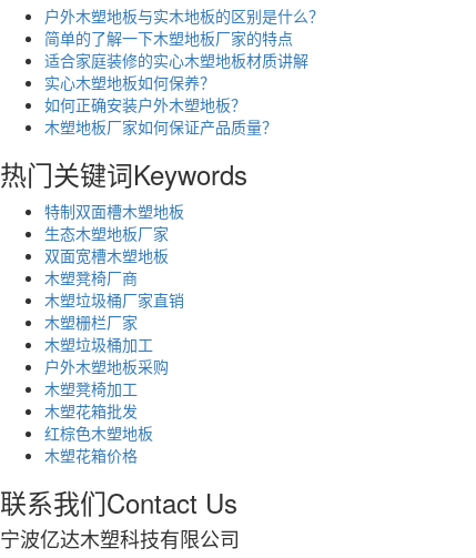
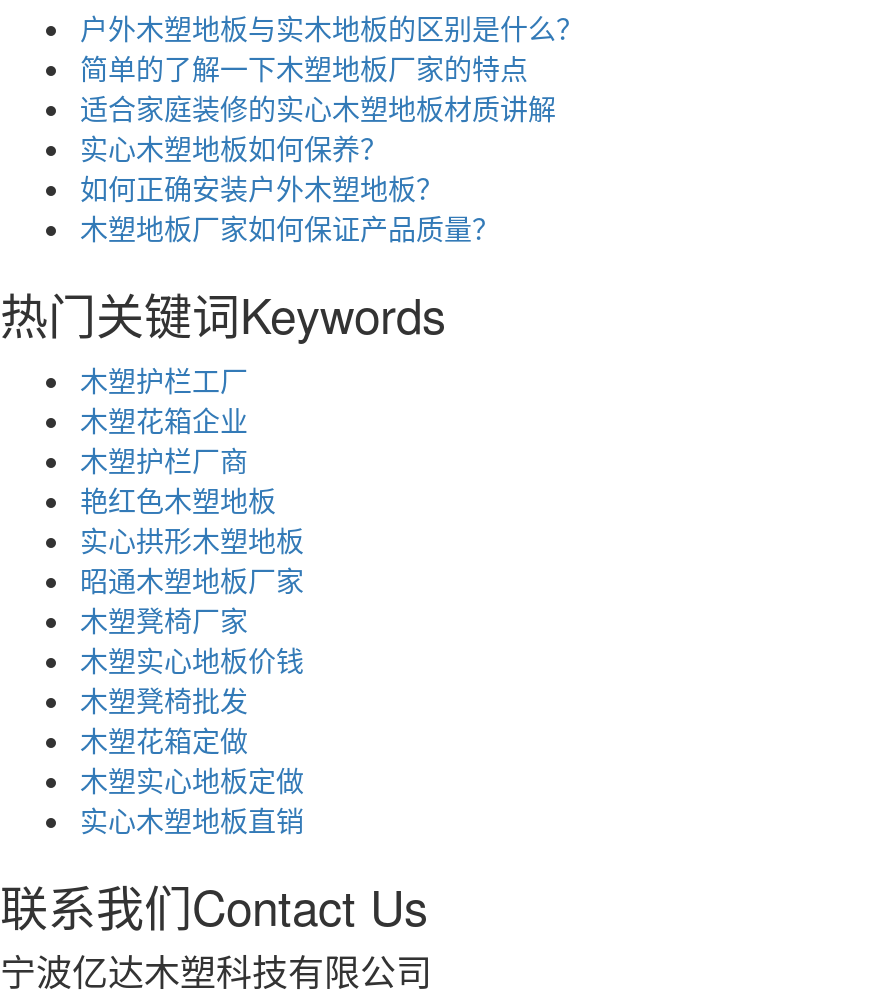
- 特制双面槽木塑地板
- 生态木塑地板厂家
- 双面宽槽木塑地板
- 木塑凳椅厂商
- 木塑垃圾桶厂家直销
- 木塑栅栏厂家
- 木塑垃圾桶加工
- 户外木塑地板采购
- 木塑凳椅加工
- 木塑花箱批发
- 红棕色木塑地板
- 木塑花箱价格
+ 木塑护栏工厂
+ 木塑花箱企业
+ 木塑护栏厂商
+ 艳红色木塑地板
+ 实心拱形木塑地板
+ 昭通木塑地板厂家
+ 木塑凳椅厂家
+ 木塑实心地板价钱
+ 木塑凳椅批发
+ 木塑花箱定做
+ 木塑实心地板定做
+ 实心木塑地板直销
